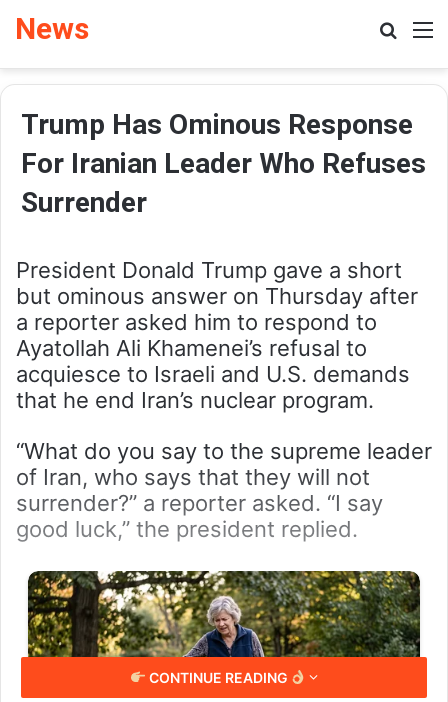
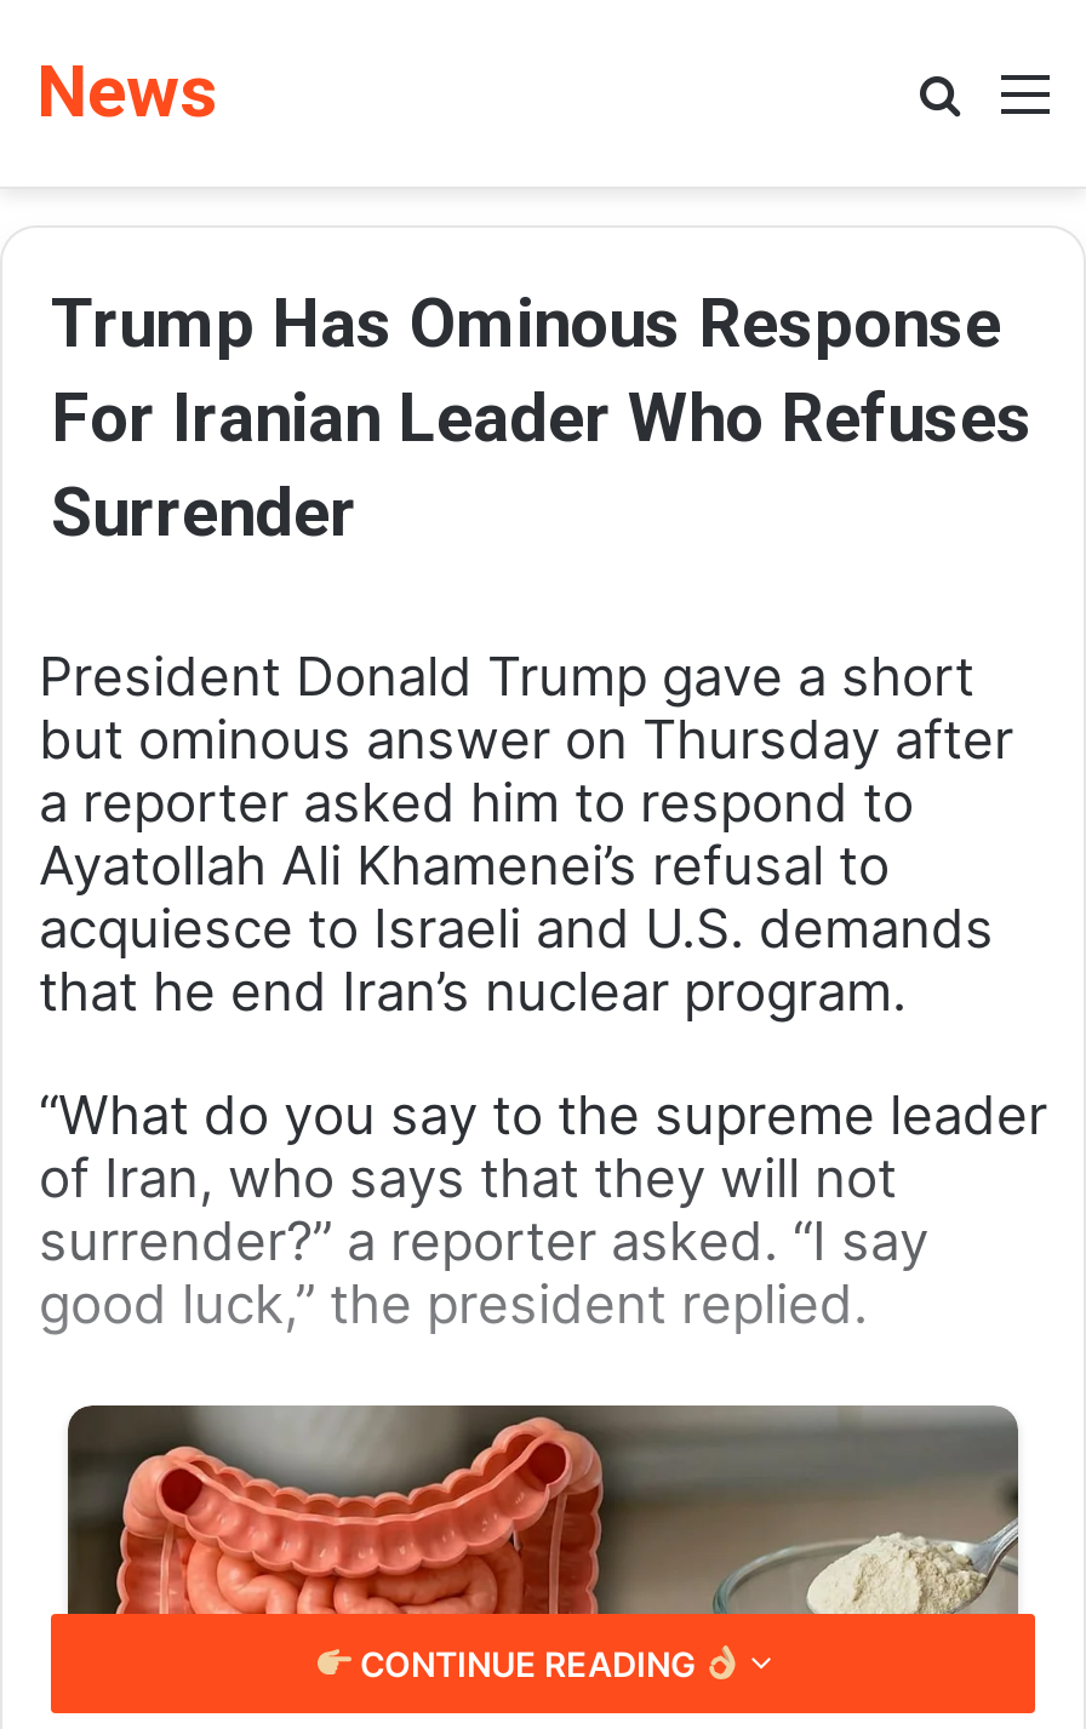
- [image]
+ [image]
